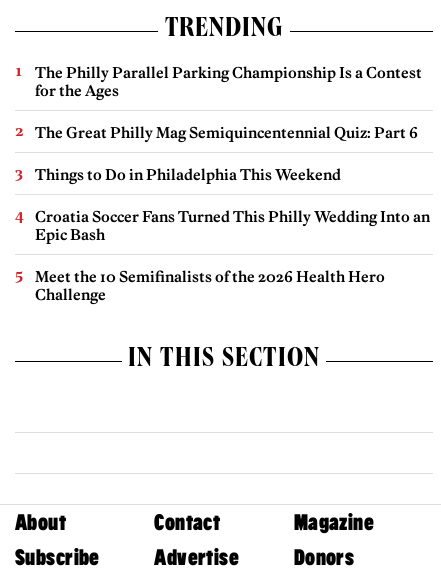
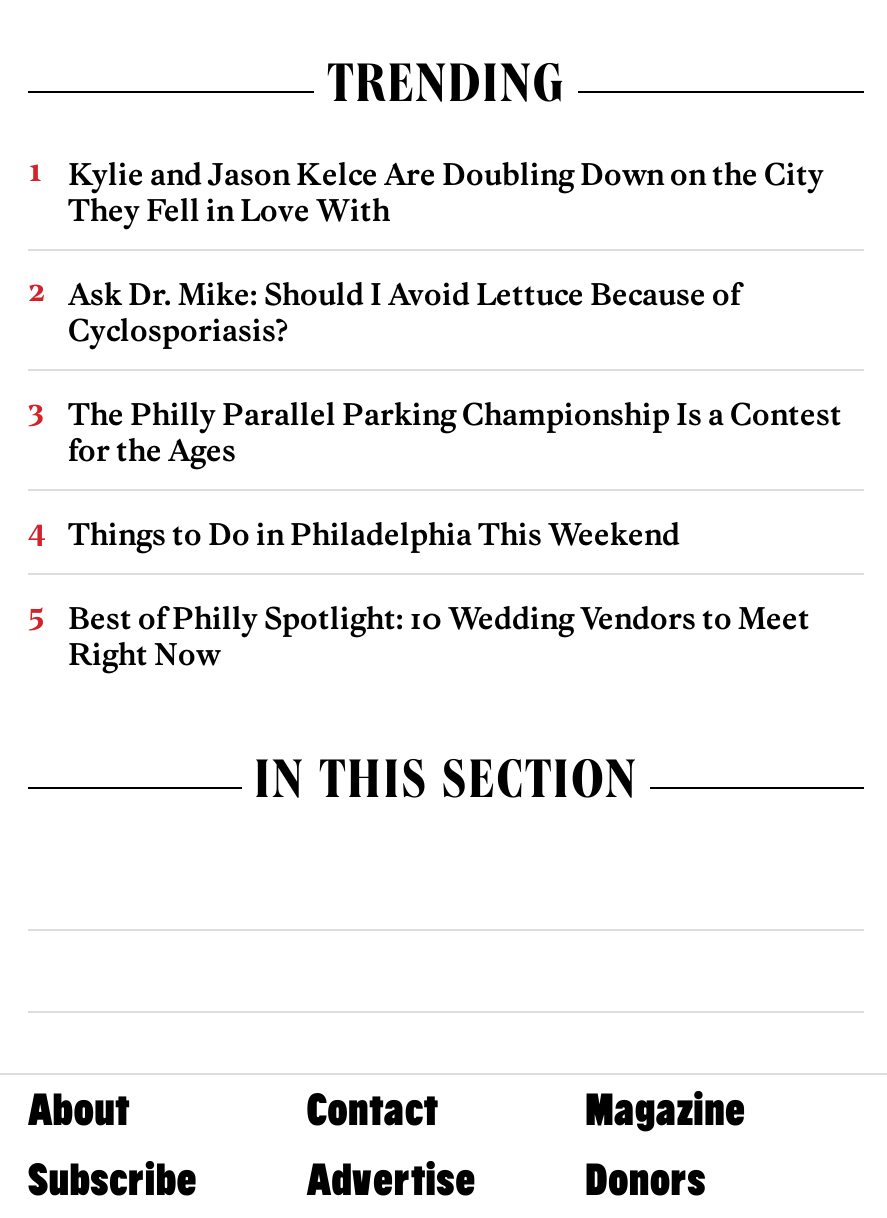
+ Kylie and Jason Kelce Are Doubling Down on the City
+ They Fell in Love With
+ Ask Dr. Mike: Should I Avoid Lettuce Because of
+ Cyclosporiasis?

moved down: The Philly Parallel Parking Championship Is a Contest | for the Ages

- The Great Philly Mag Semiquincentennial Quiz: Part 6

moved down: Things to Do in Philadelphia This Weekend

- Croatia Soccer Fans Turned This Philly Wedding Into an
- Epic Bash
- Meet the 10 Semifinalists of the 2026 Health Hero
- Challenge
+ Best of Philly Spotlight: 10 Wedding Vendors to Meet
+ Right Now
